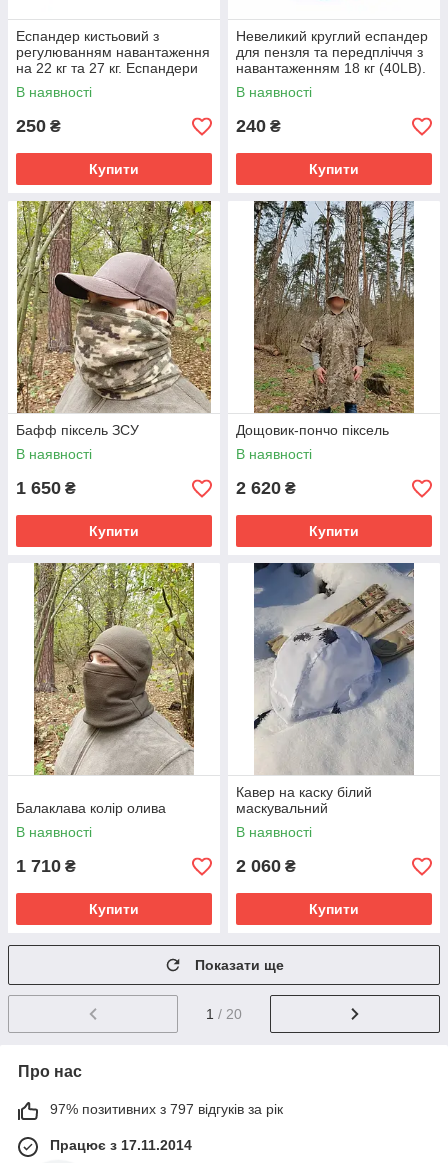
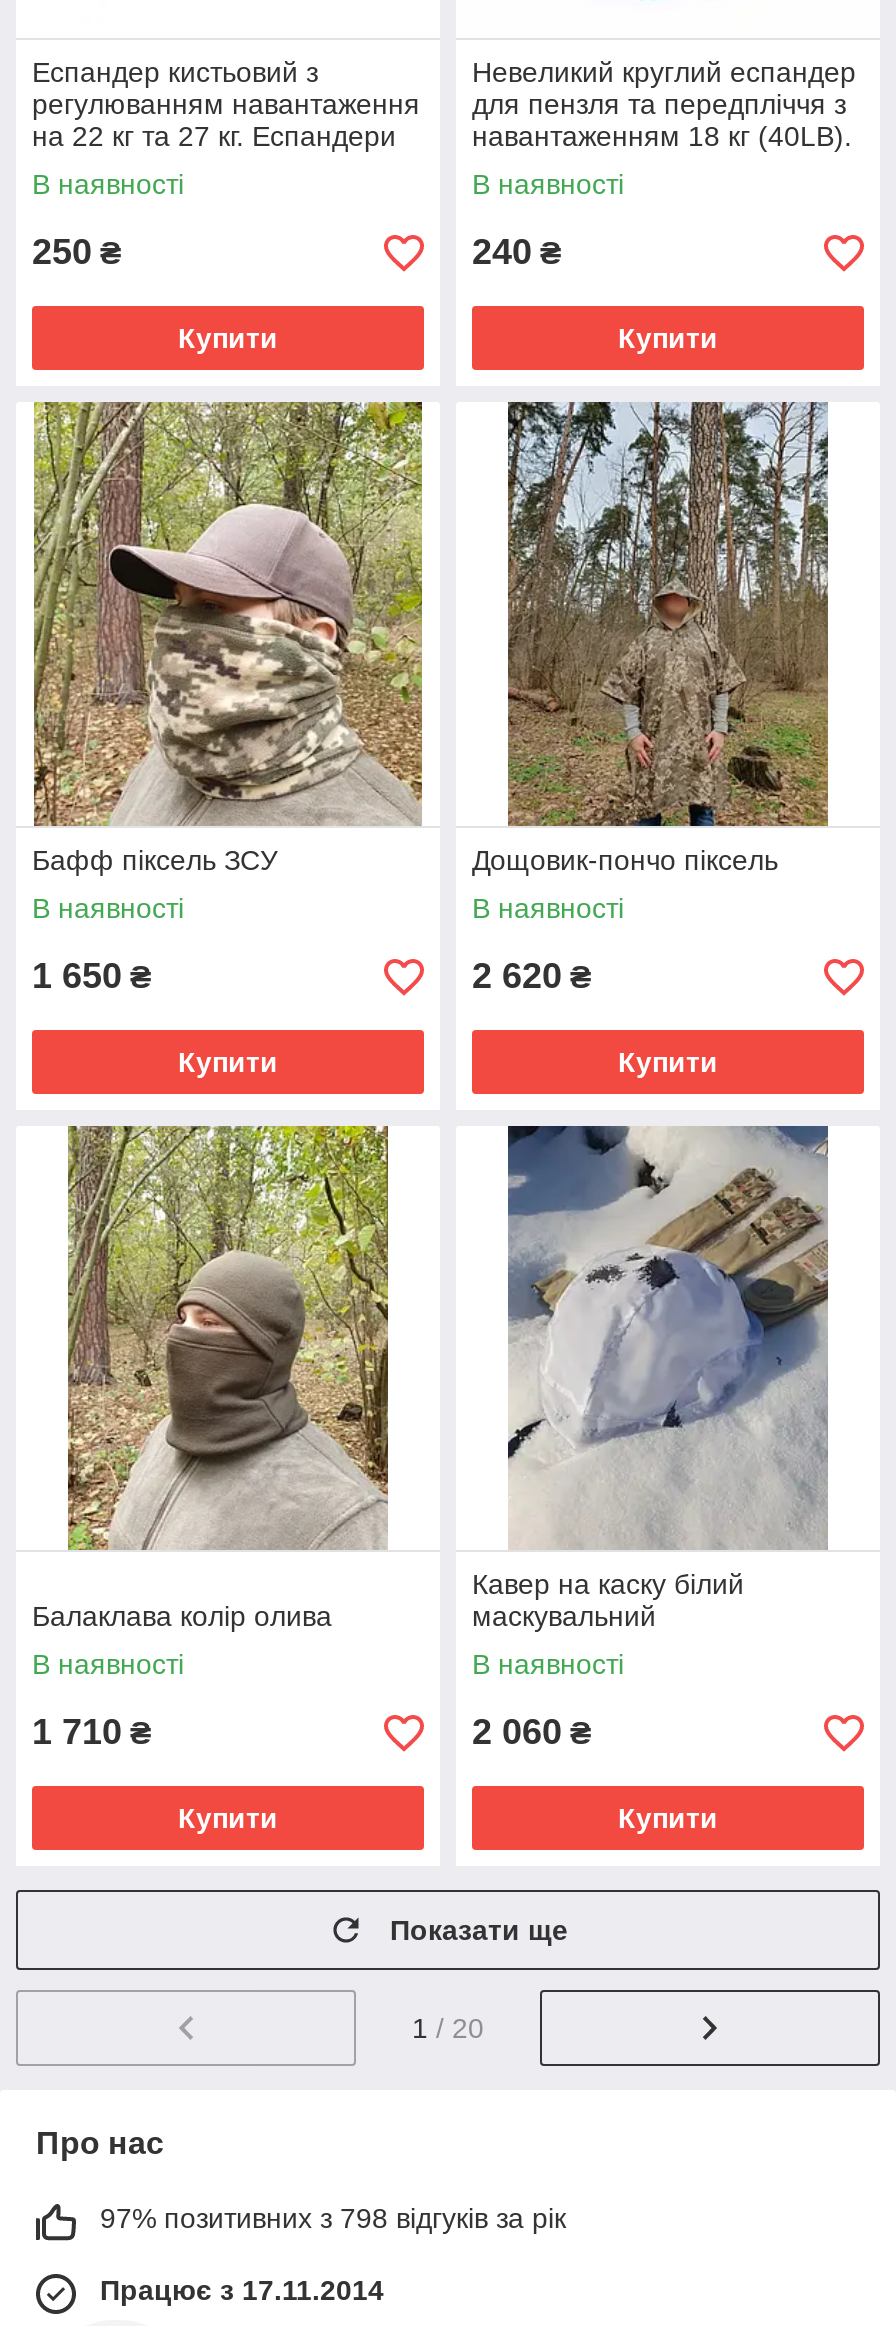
- 97% позитивних з 797 відгуків за рік
+ 97% позитивних з 798 відгуків за рік
